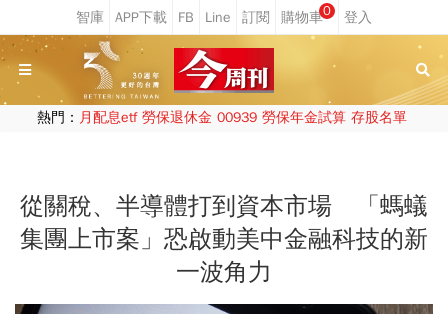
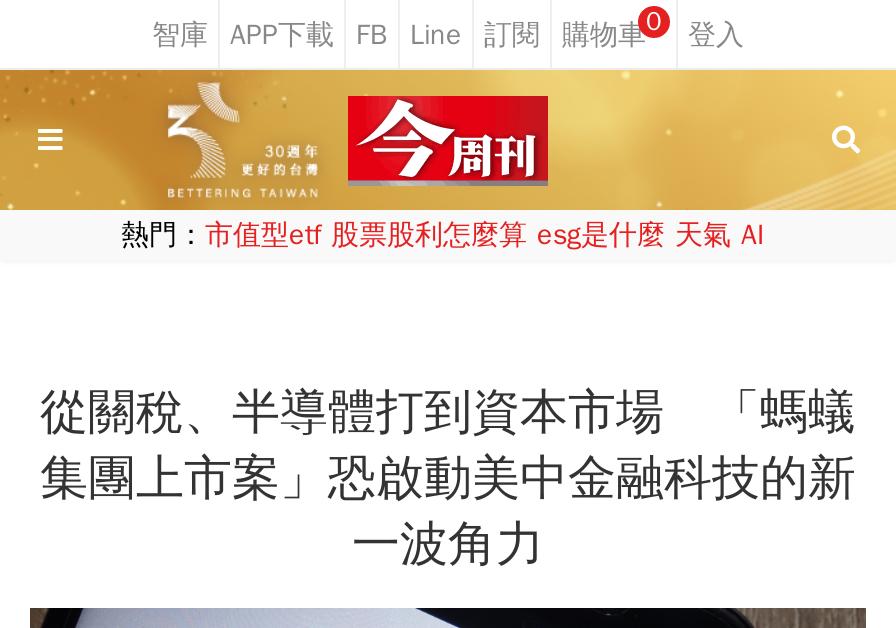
- 熱門：月配息etf 勞保退休金 00939 勞保年金試算 存股名單
+ 熱門：市值型etf 股票股利怎麼算 esg是什麼 天氣 AI
